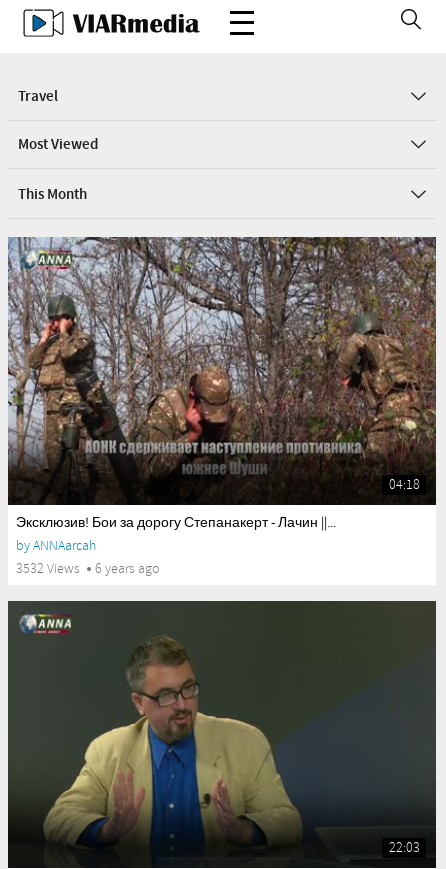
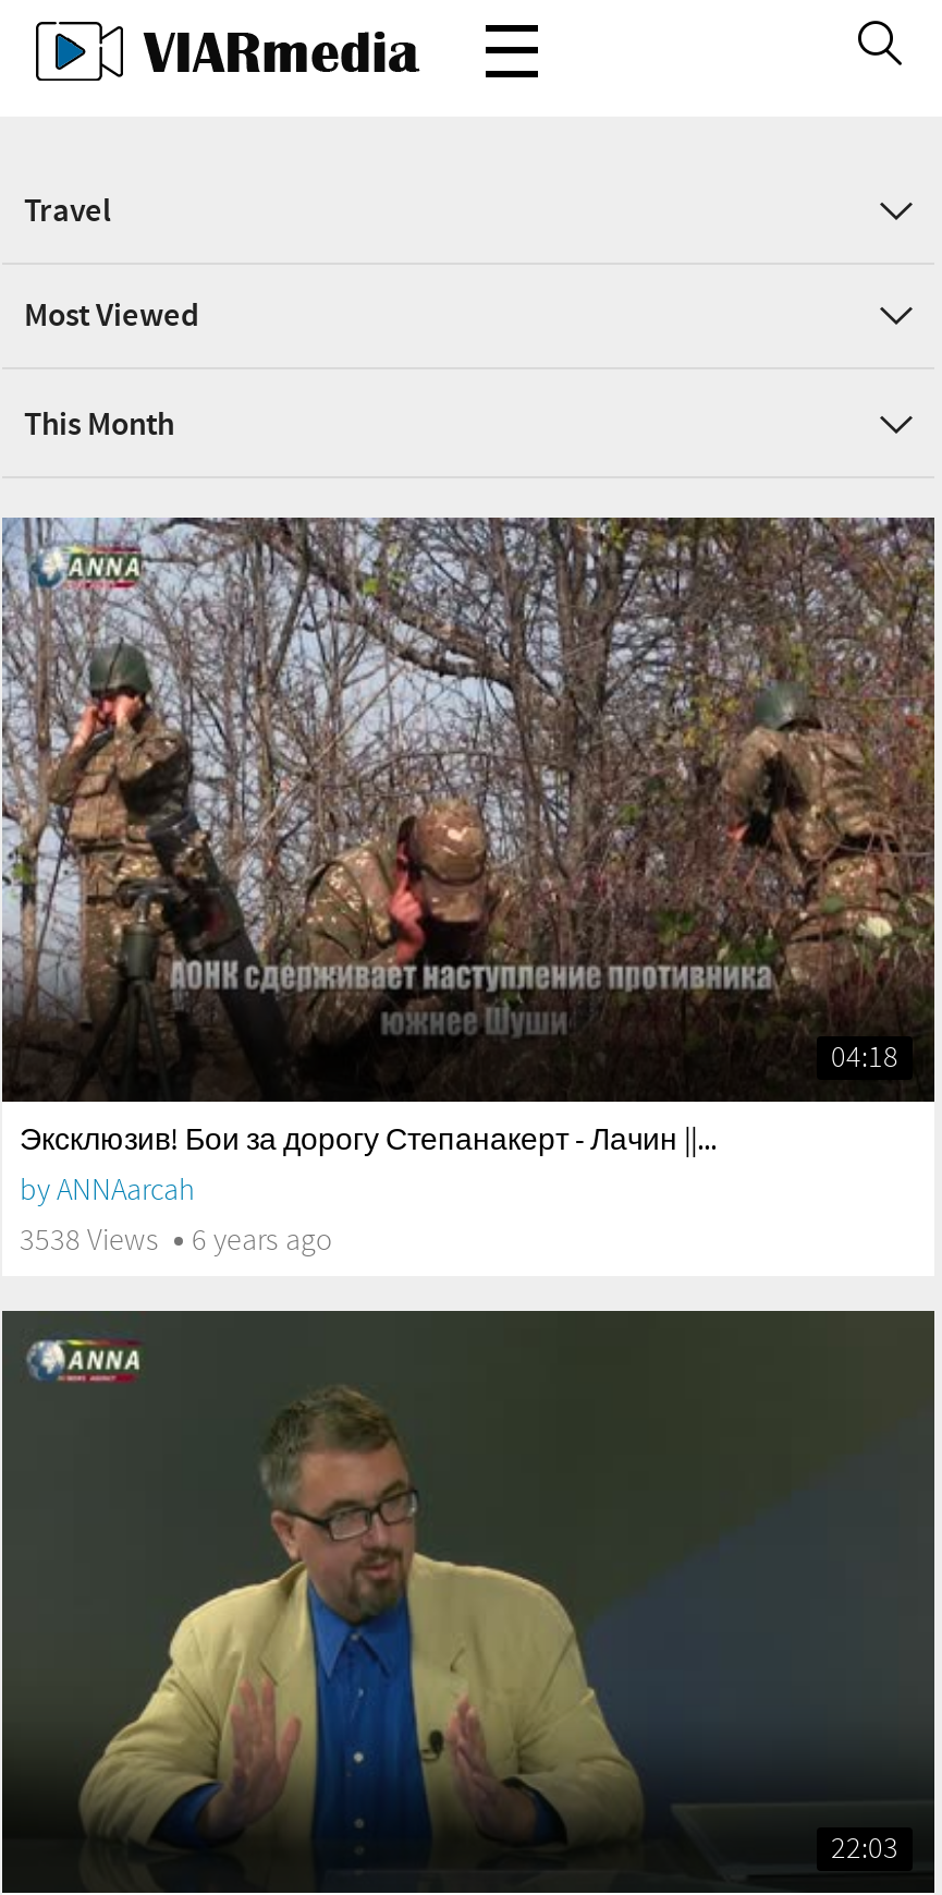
- 3532 Views 6 years ago
+ 3538 Views 6 years ago
